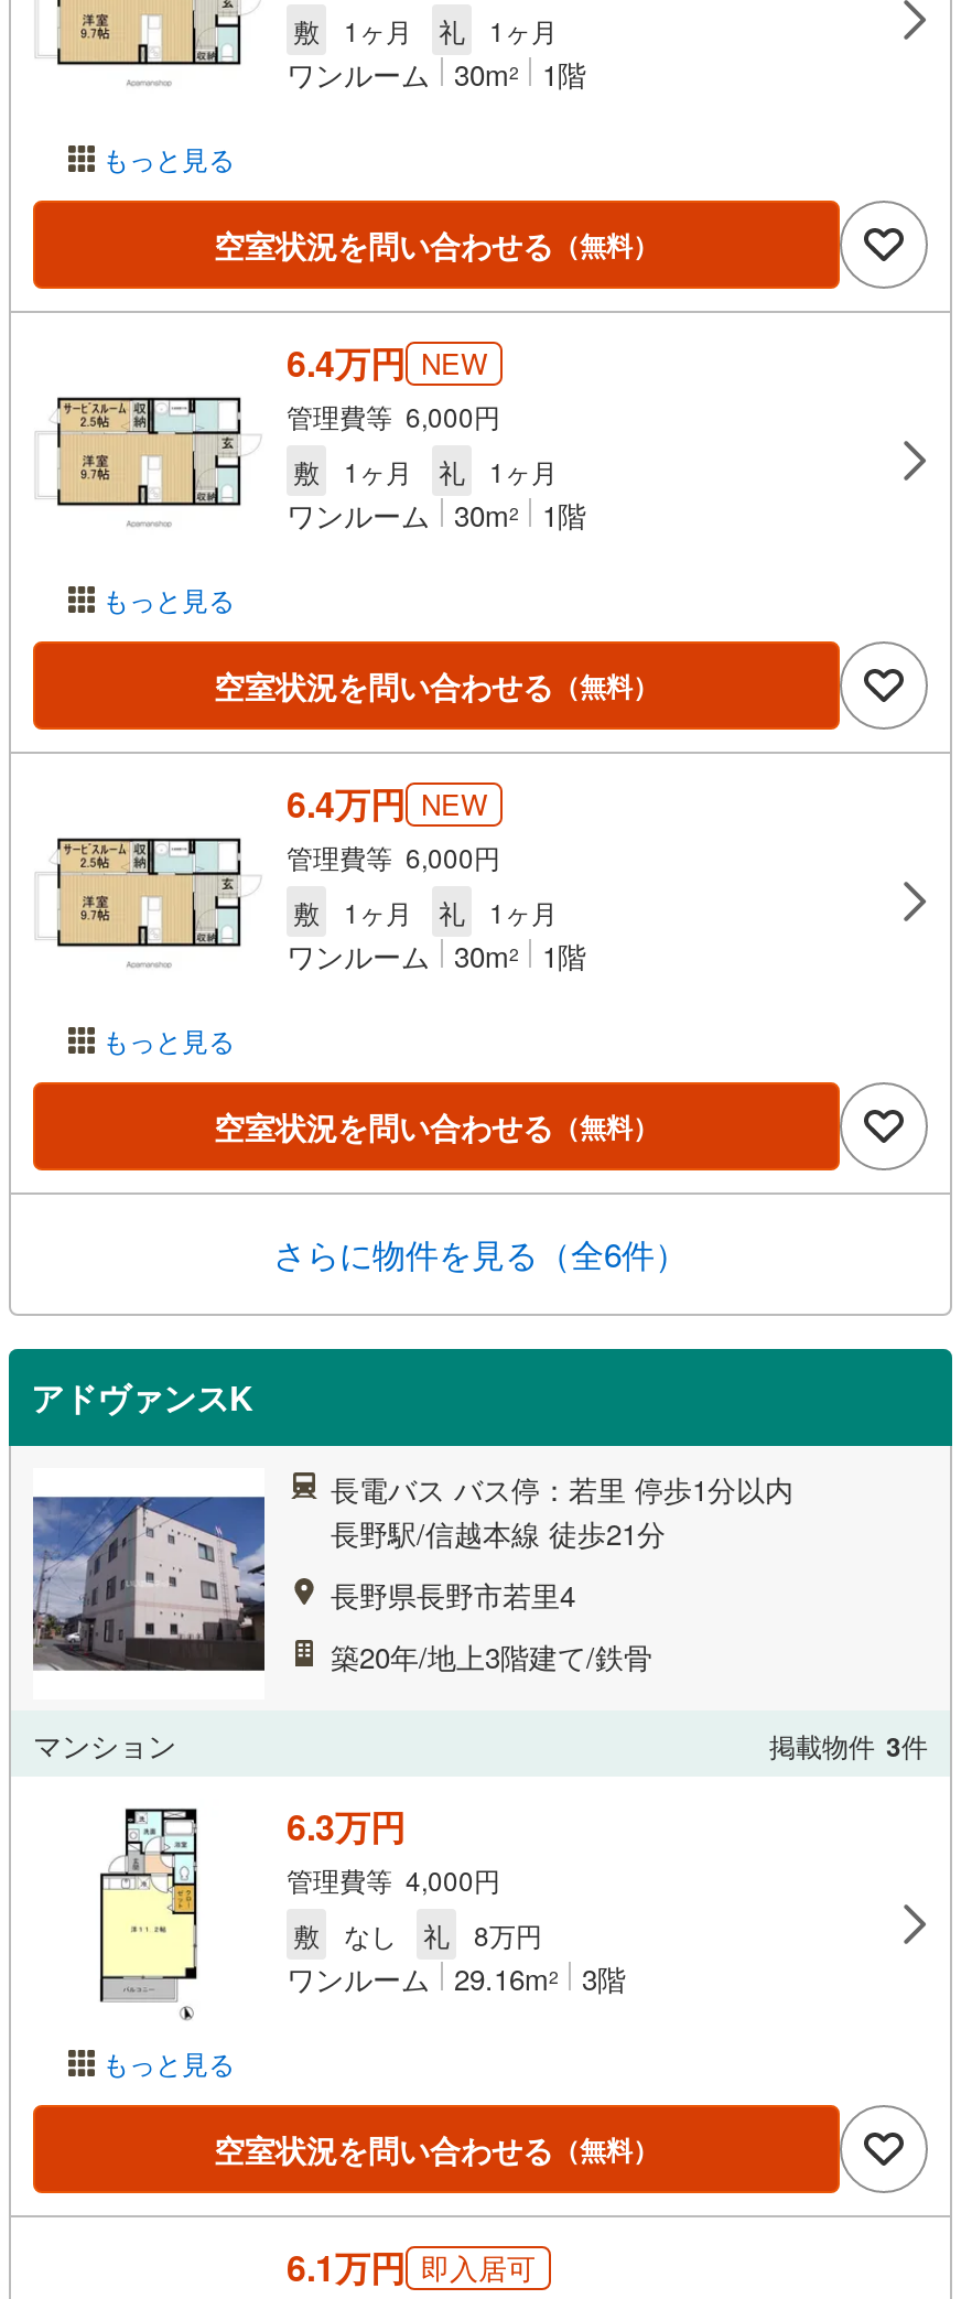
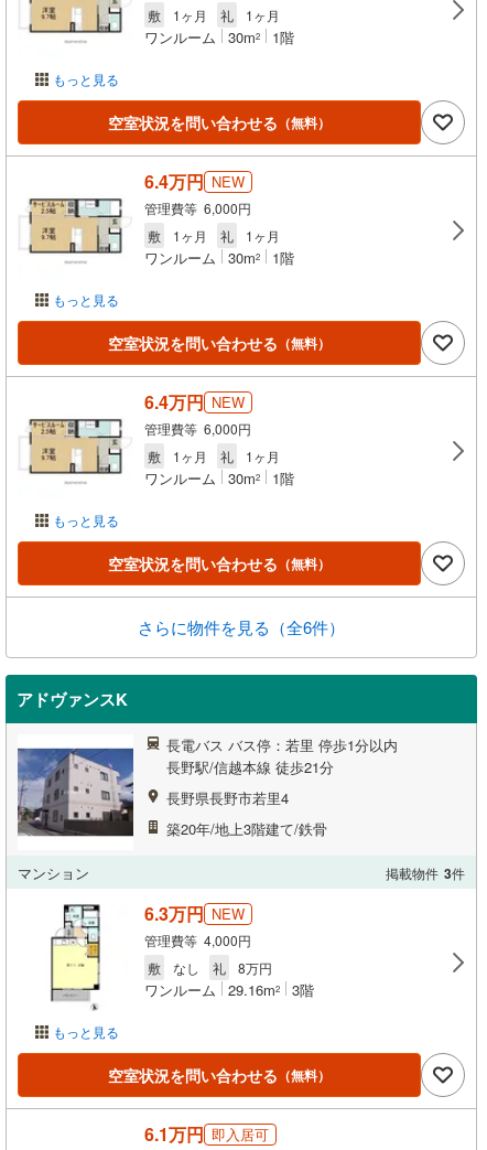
- 6.3万円
+ 6.3万円 NEW
